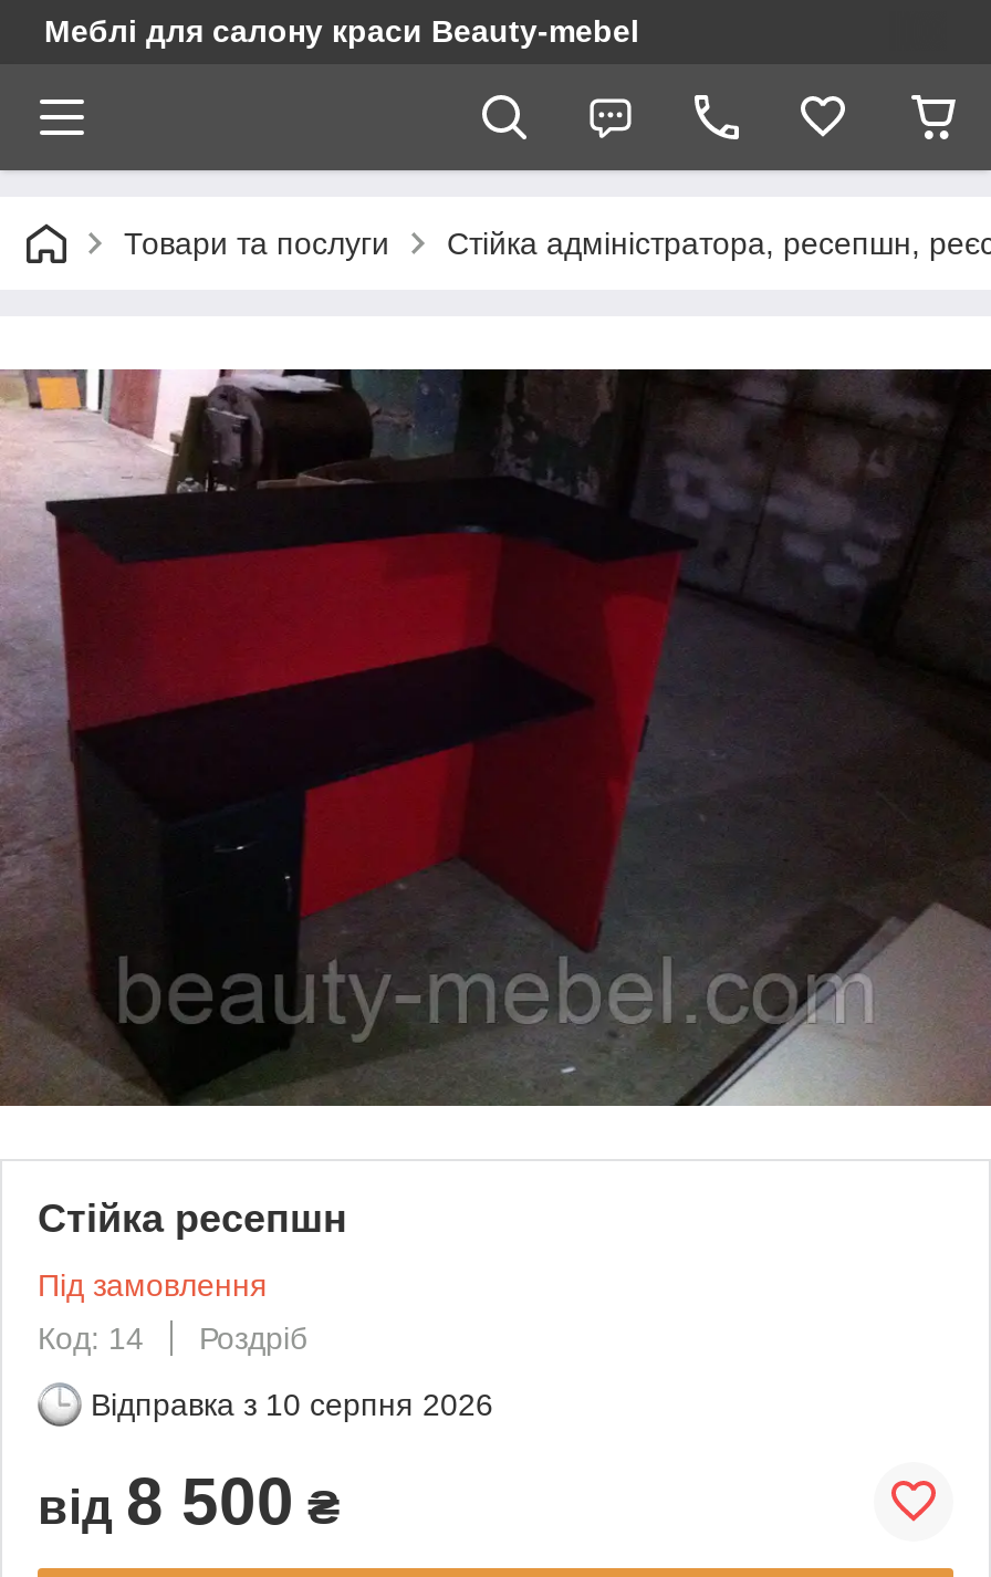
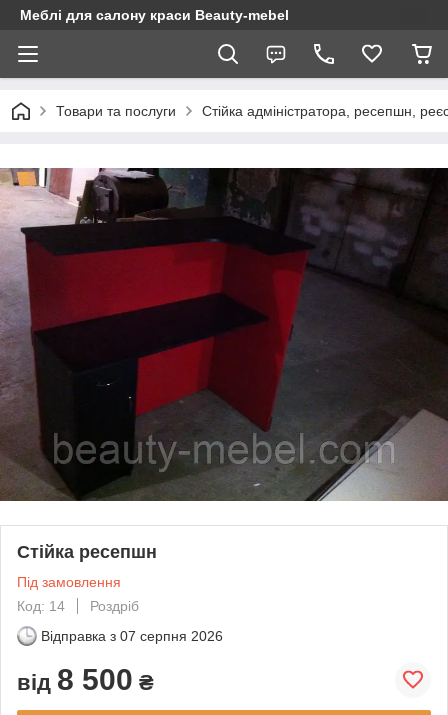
- Відправка з 10 серпня 2026
+ Відправка з 07 серпня 2026
